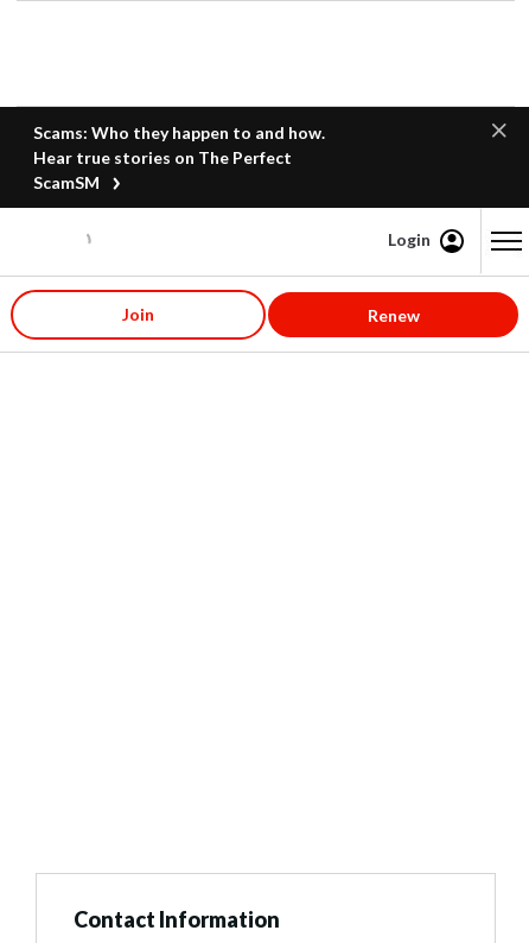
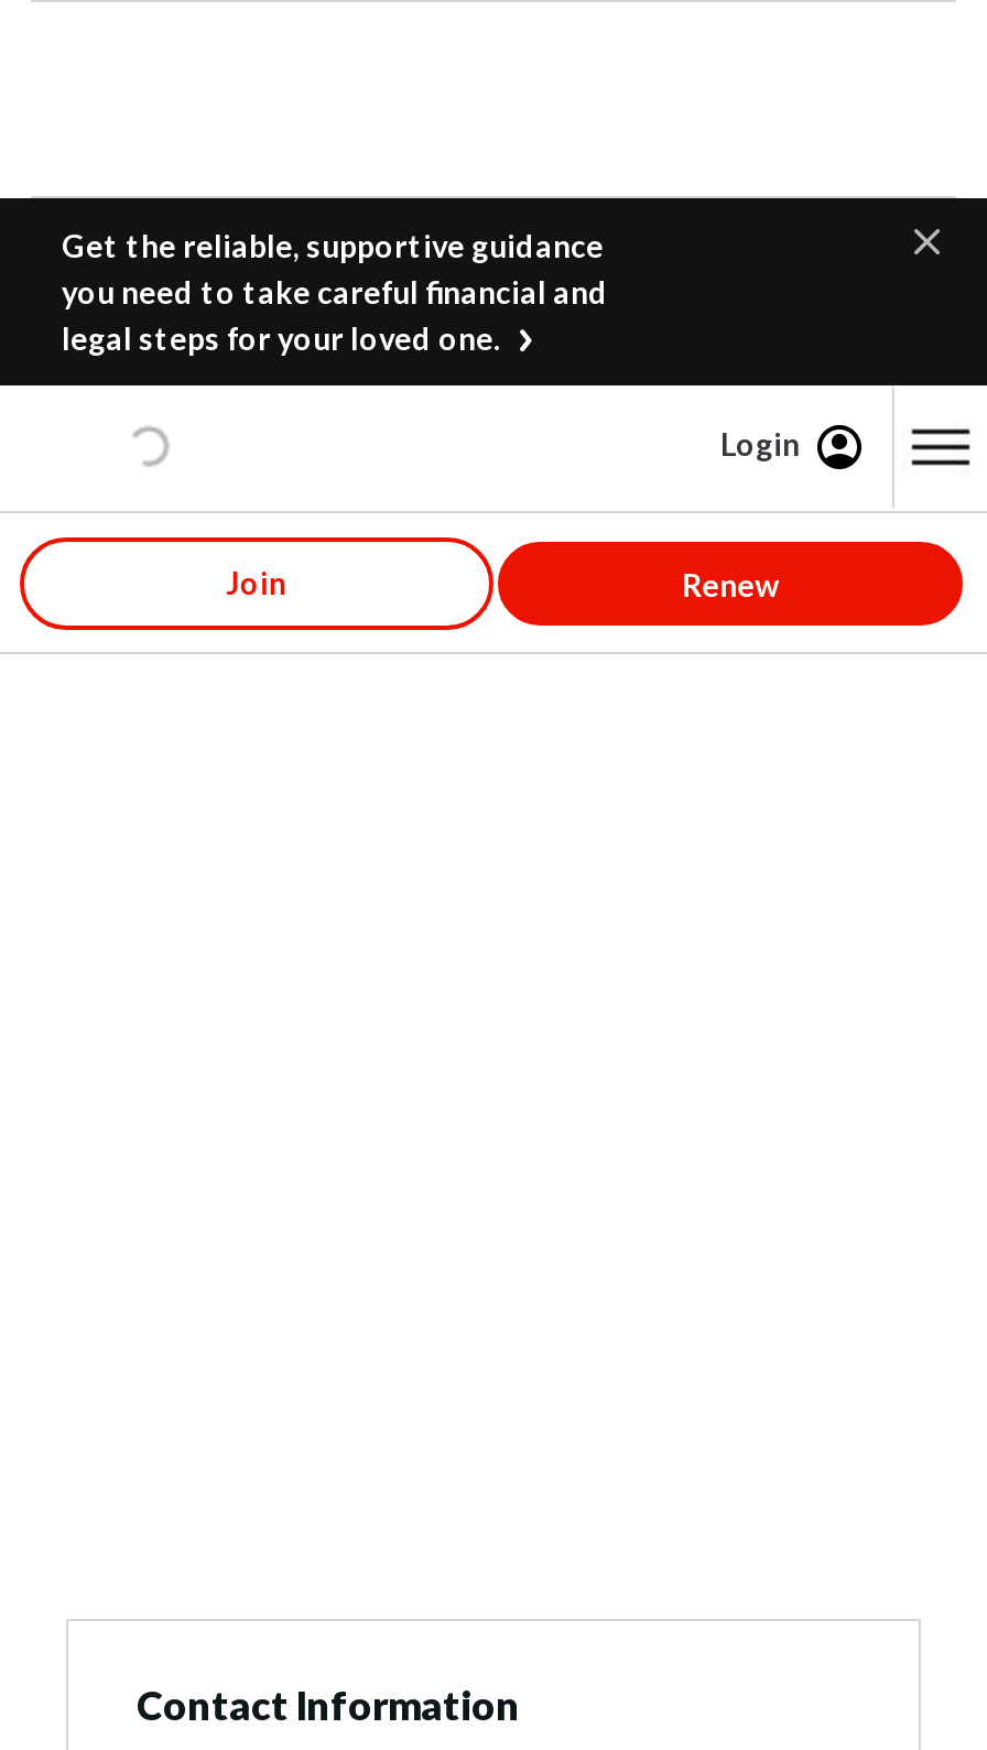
- Scams: Who they happen to and how.
- Hear true stories on The Perfect
- ScamSM
+ Get the reliable, supportive guidance
+ you need to take careful financial and
+ legal steps for your loved one.
